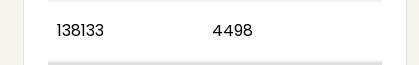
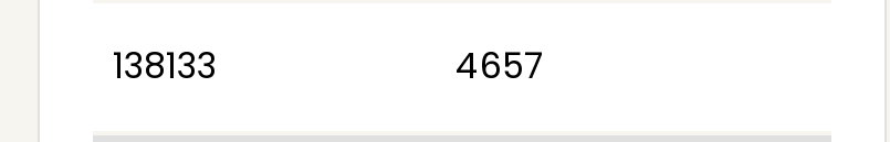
- 4498
+ 4657
